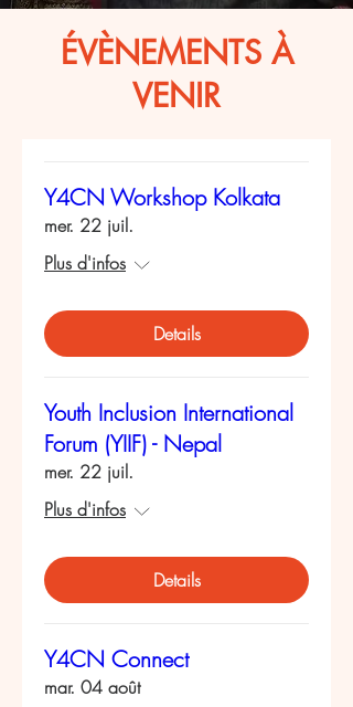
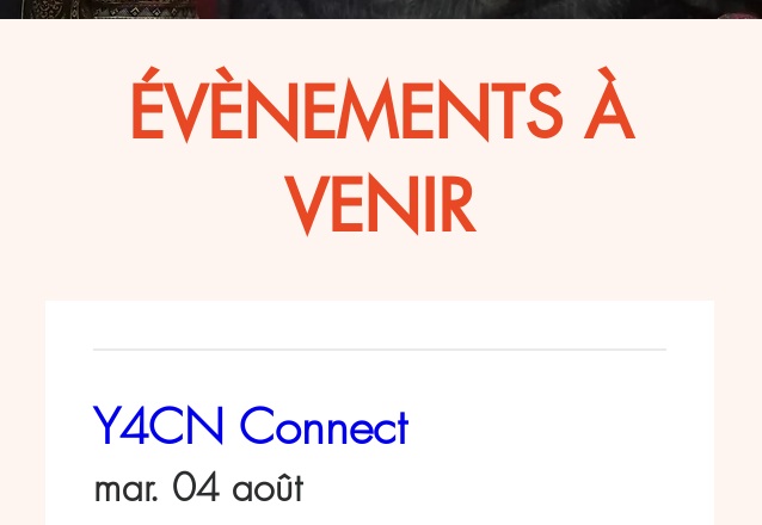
- Y4CN Workshop Kolkata
- mer. 22 juil.
- Plus d'infos
- Details
- Youth Inclusion International
- Forum (YIIF) - Nepal
- mer. 22 juil.
- Plus d'infos
- Details
